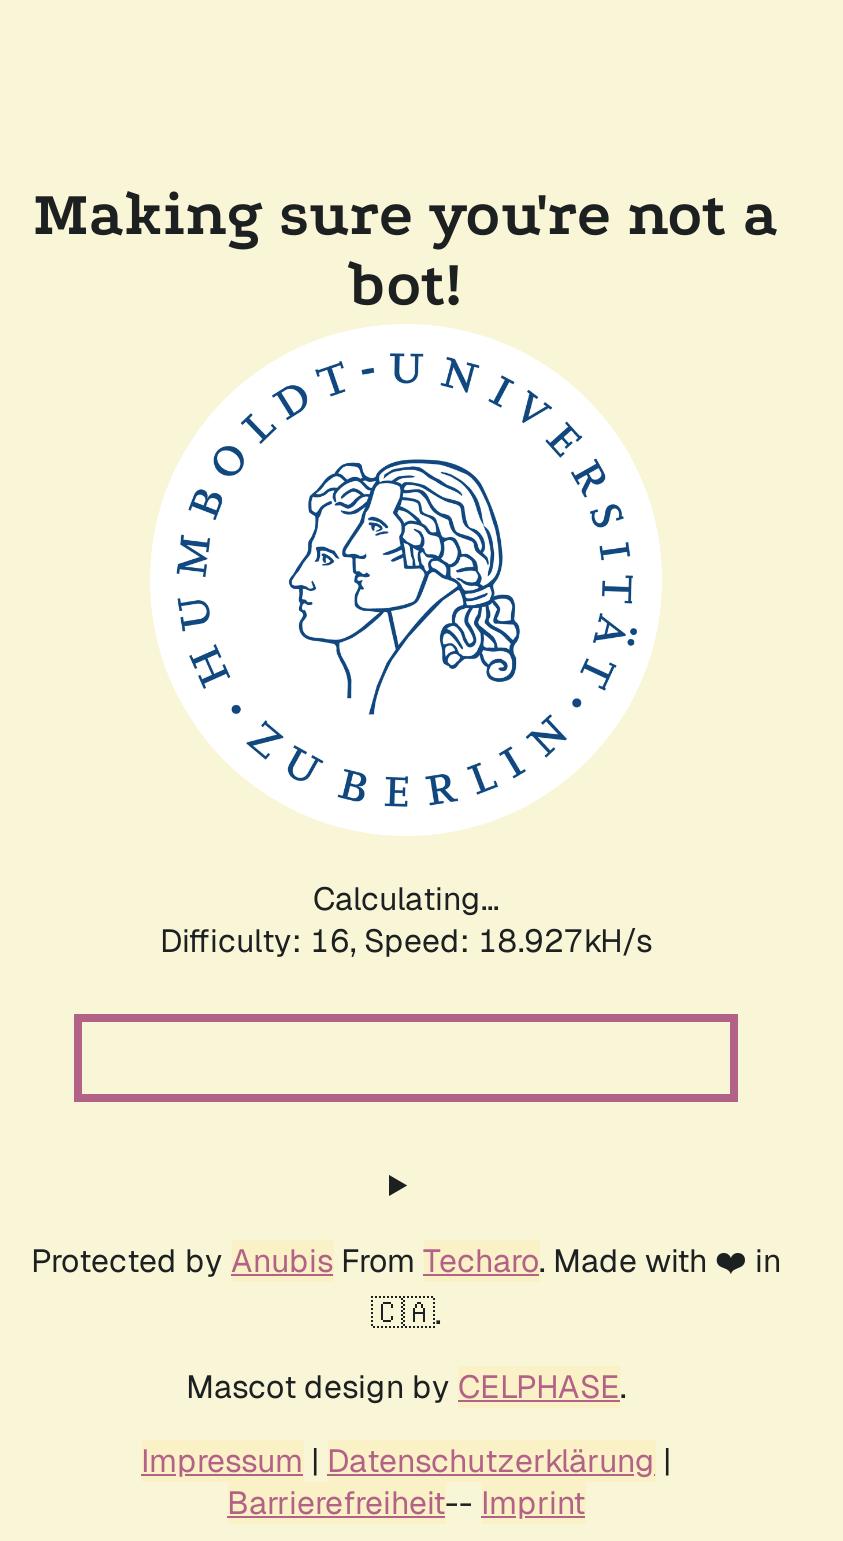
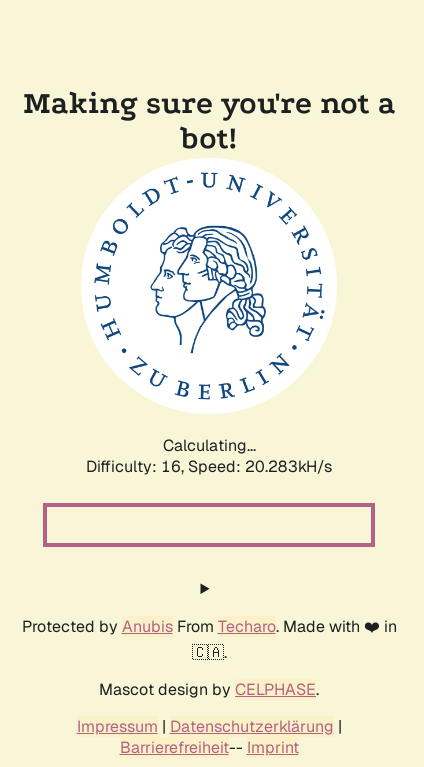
- Difficulty: 16, Speed: 18.927kH/s
+ Difficulty: 16, Speed: 20.283kH/s
